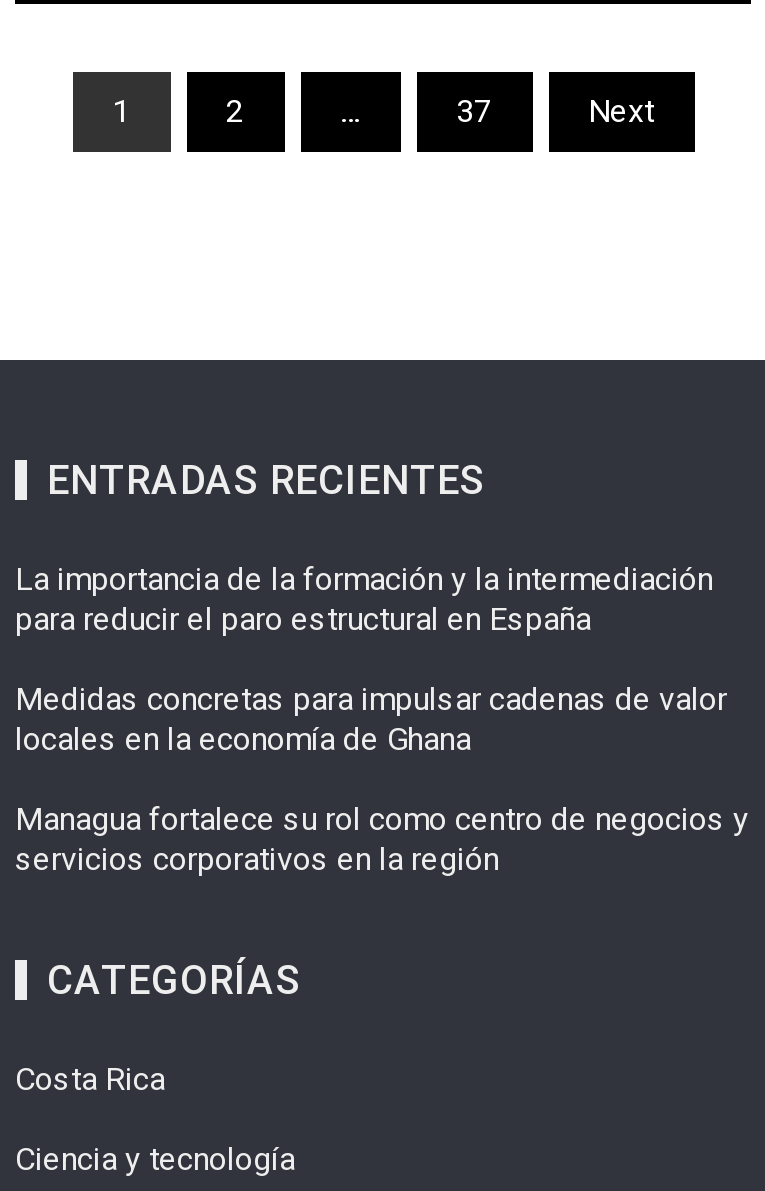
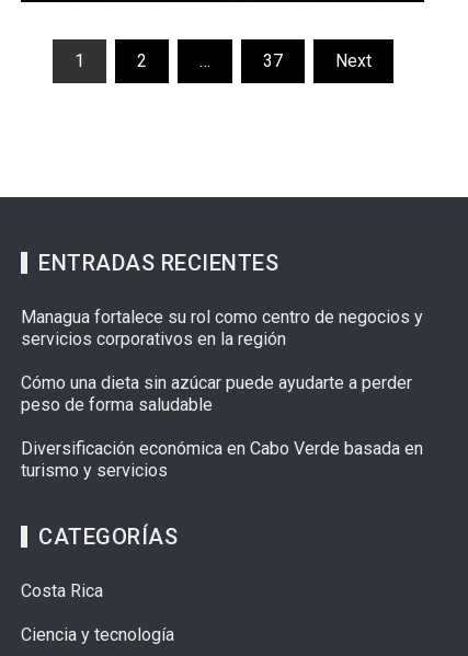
- La importancia de la formación y la intermediación
- para reducir el paro estructural en España
- Medidas concretas para impulsar cadenas de valor
- locales en la economía de Ghana

moved up: Managua fortalece su rol como centro de negocios y | servicios corporativos en la región

+ Cómo una dieta sin azúcar puede ayudarte a perder
+ peso de forma saludable
+ Diversificación económica en Cabo Verde basada en
+ turismo y servicios
